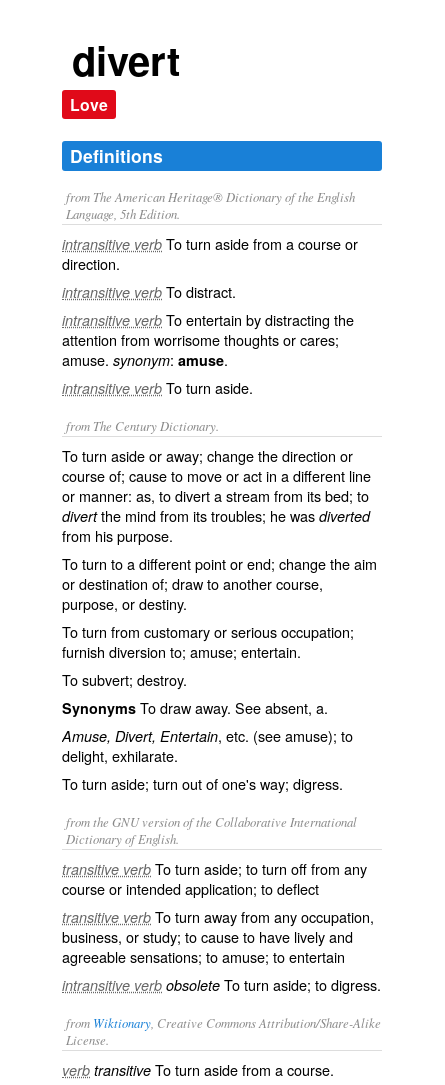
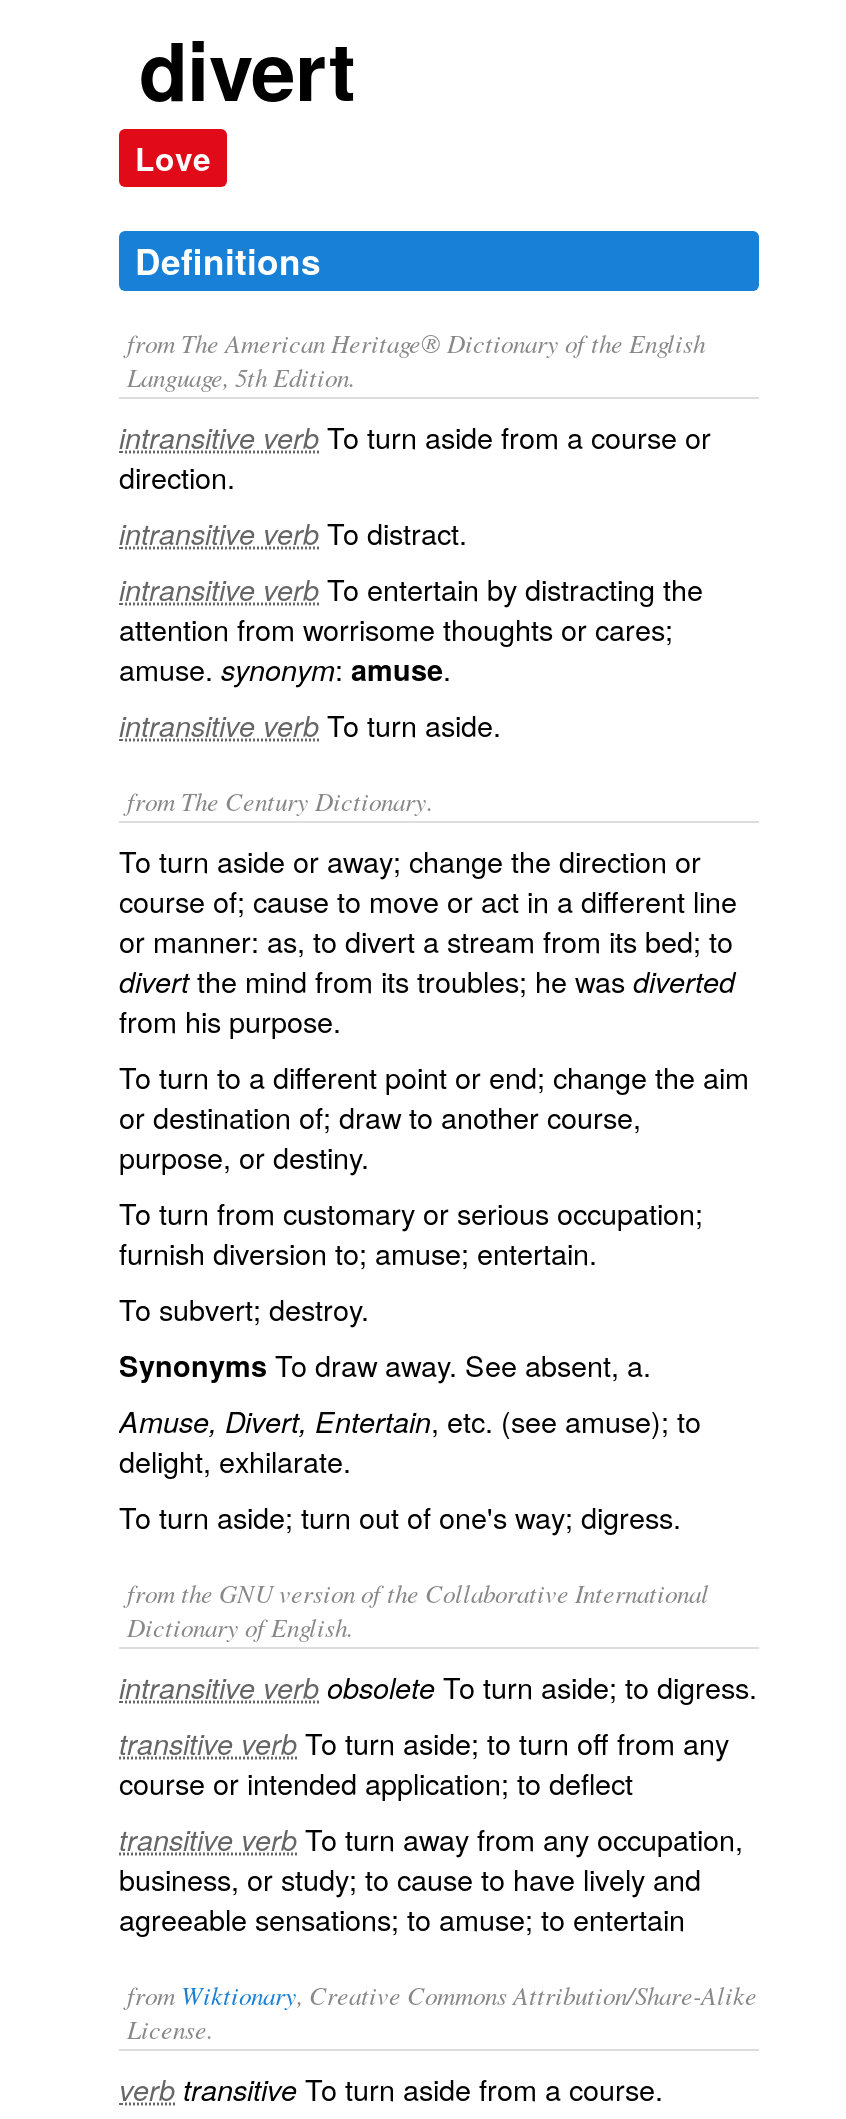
moved down: transitive verb To turn aside; to turn off from any | course or intended application; to deflect | transitive verb To turn away from any occupation, | business, or study; to cause to have lively and | agreeable sensations; to amuse; to entertain

moved up: intransitive verb obsolete To turn aside; to digress.
